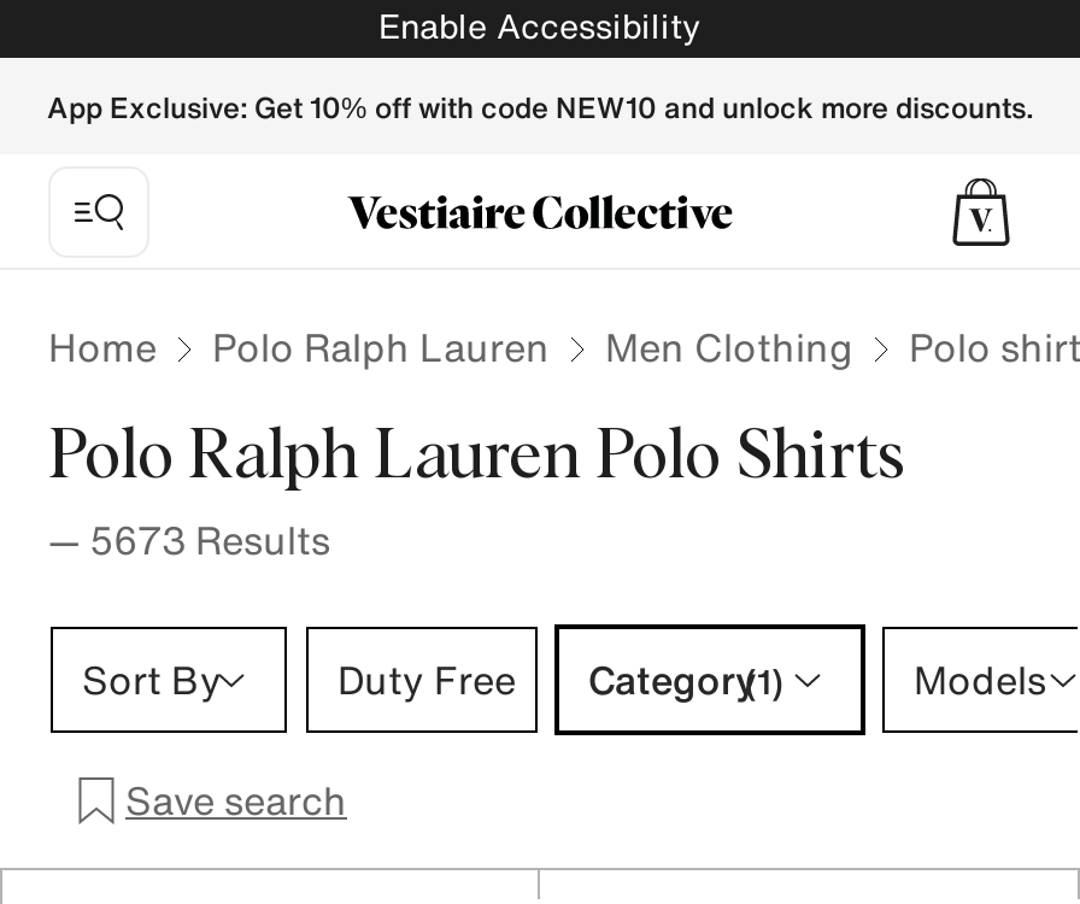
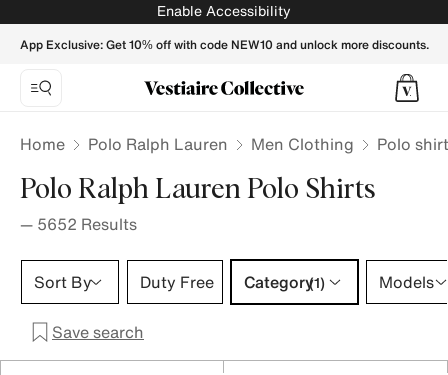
- — 5673 Results
+ — 5652 Results
